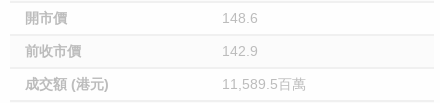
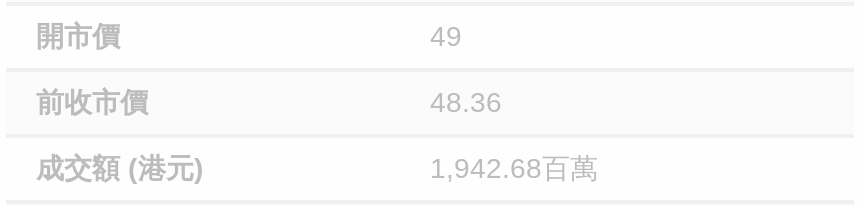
- 148.6
+ 49

- 142.9
+ 48.36

- 11,589.5百萬
+ 1,942.68百萬
